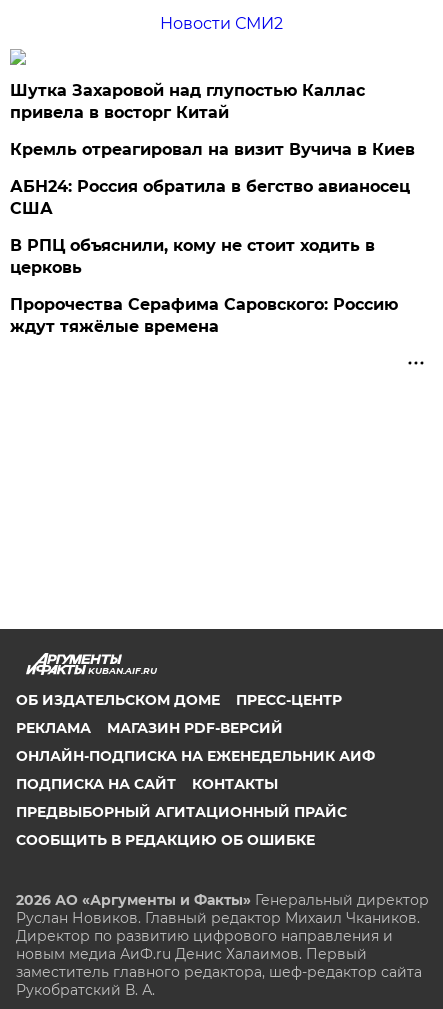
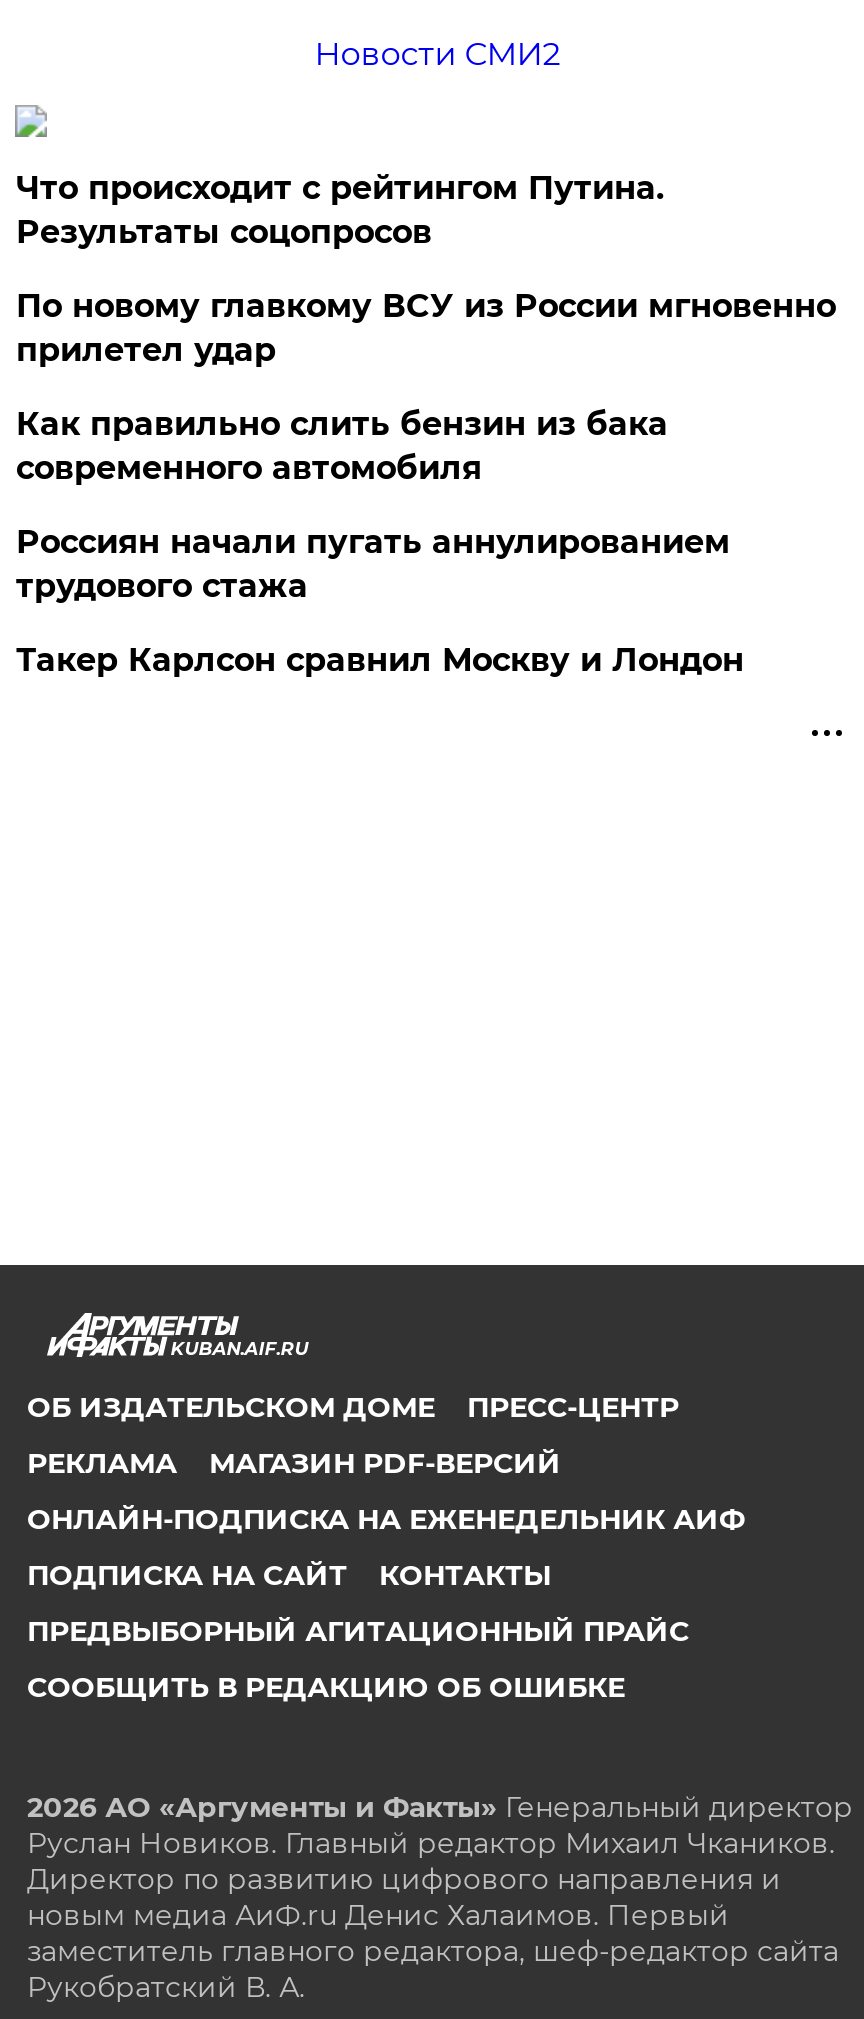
- Шутка Захаровой над глупостью Каллас
- привела в восторг Китай
+ Что происходит с рейтингом Путина.
+ Результаты соцопросов

- Кремль отреагировал на визит Вучича в Киев
+ По новому главкому ВСУ из России мгновенно
+ прилетел удар

- АБН24: Россия обратила в бегство авианосец
- США
+ Как правильно слить бензин из бака
+ современного автомобиля

- В РПЦ объяснили, кому не стоит ходить в
- церковь
+ Россиян начали пугать аннулированием
+ трудового стажа

- Пророчества Серафима Саровского: Россию
- ждут тяжёлые времена
+ Такер Карлсон сравнил Москву и Лондон
